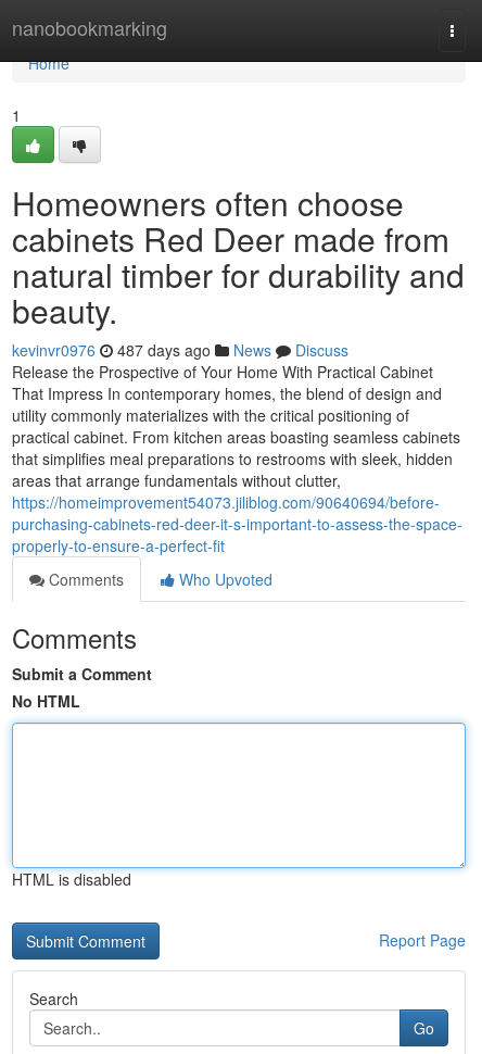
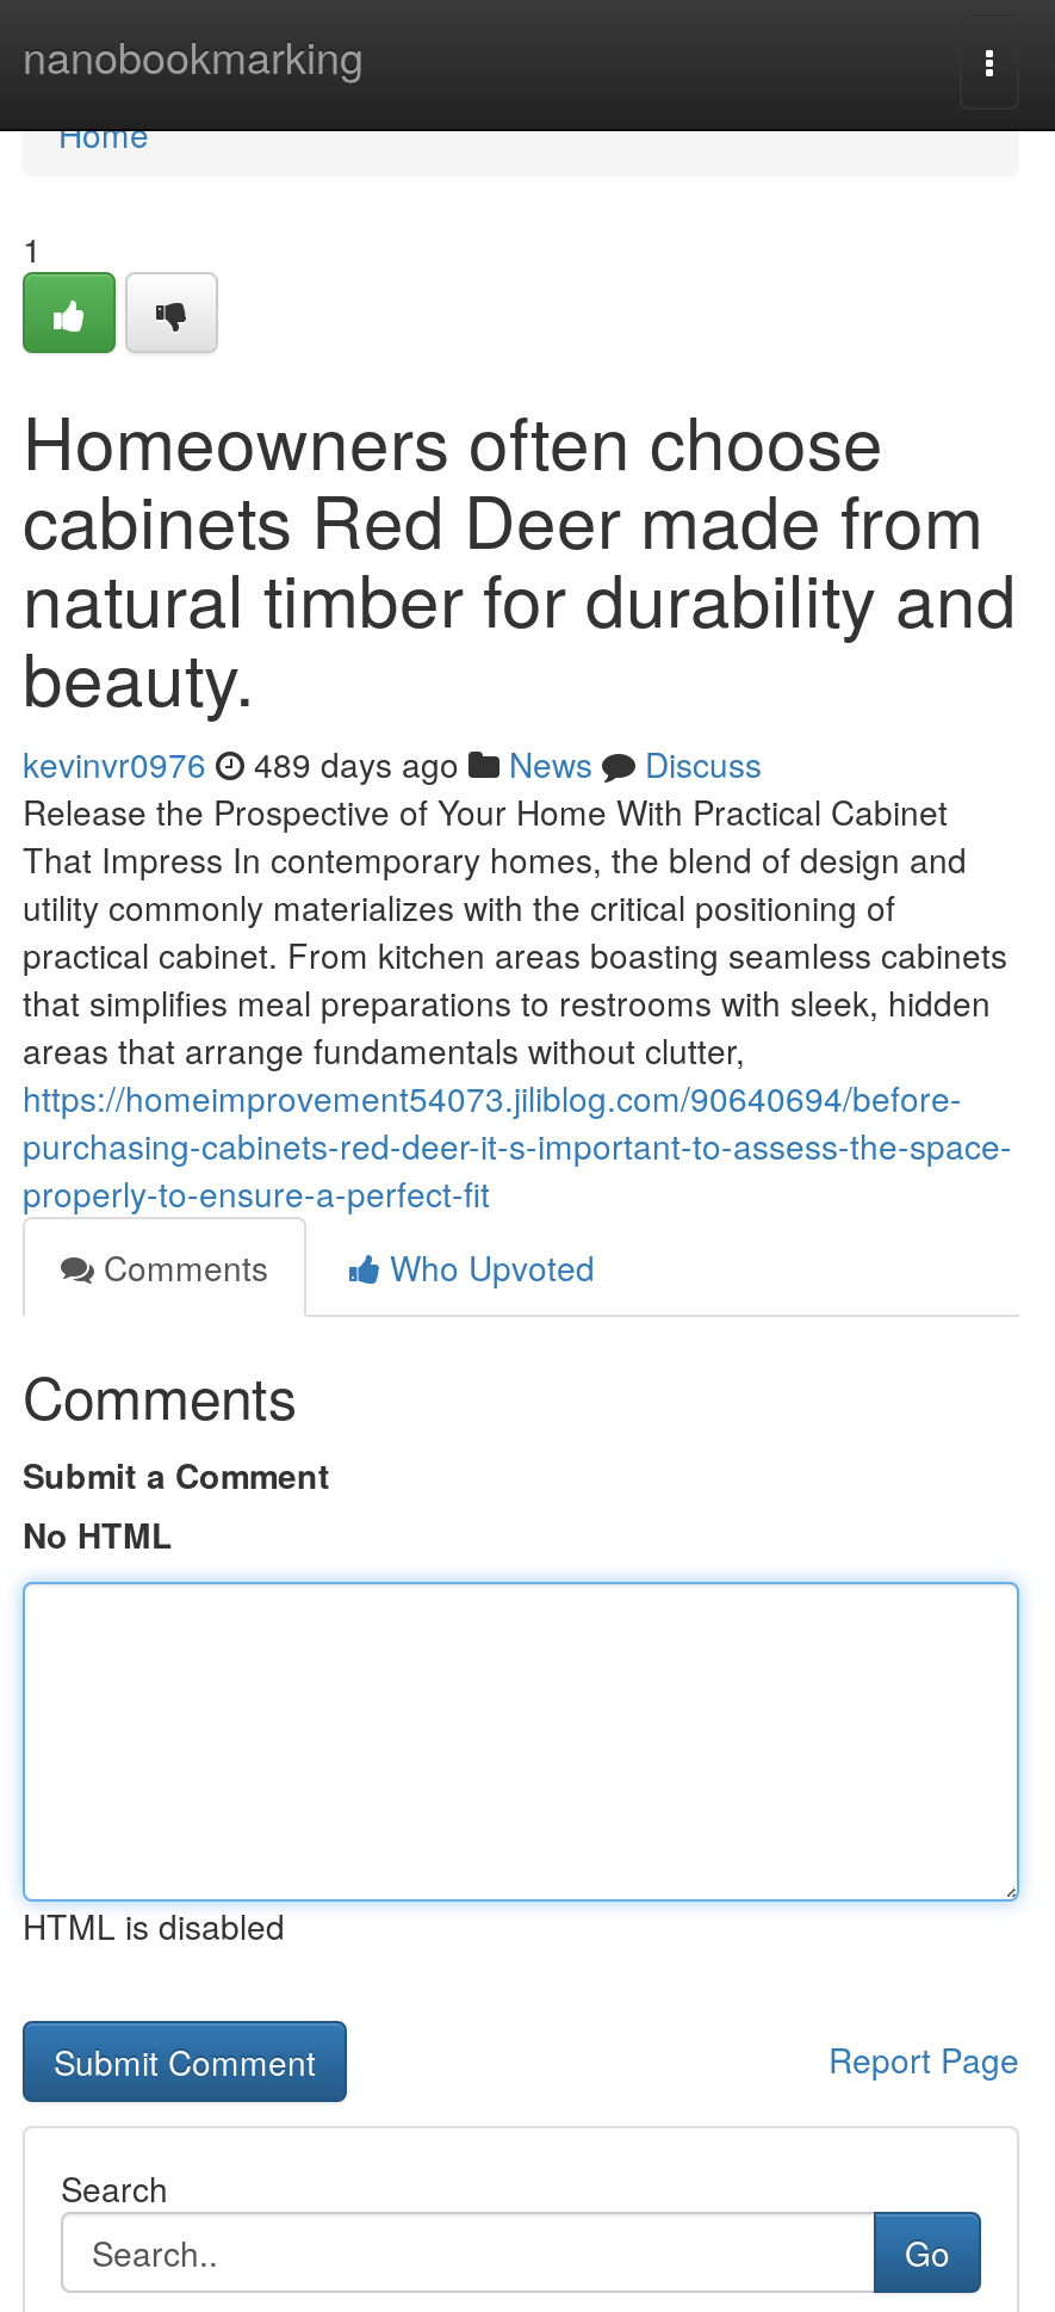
- kevinvr0976 487 days ago News Discuss
+ kevinvr0976 489 days ago News Discuss
